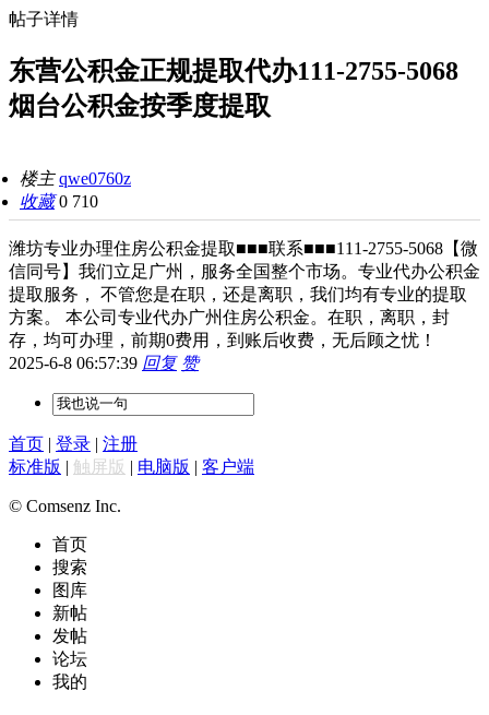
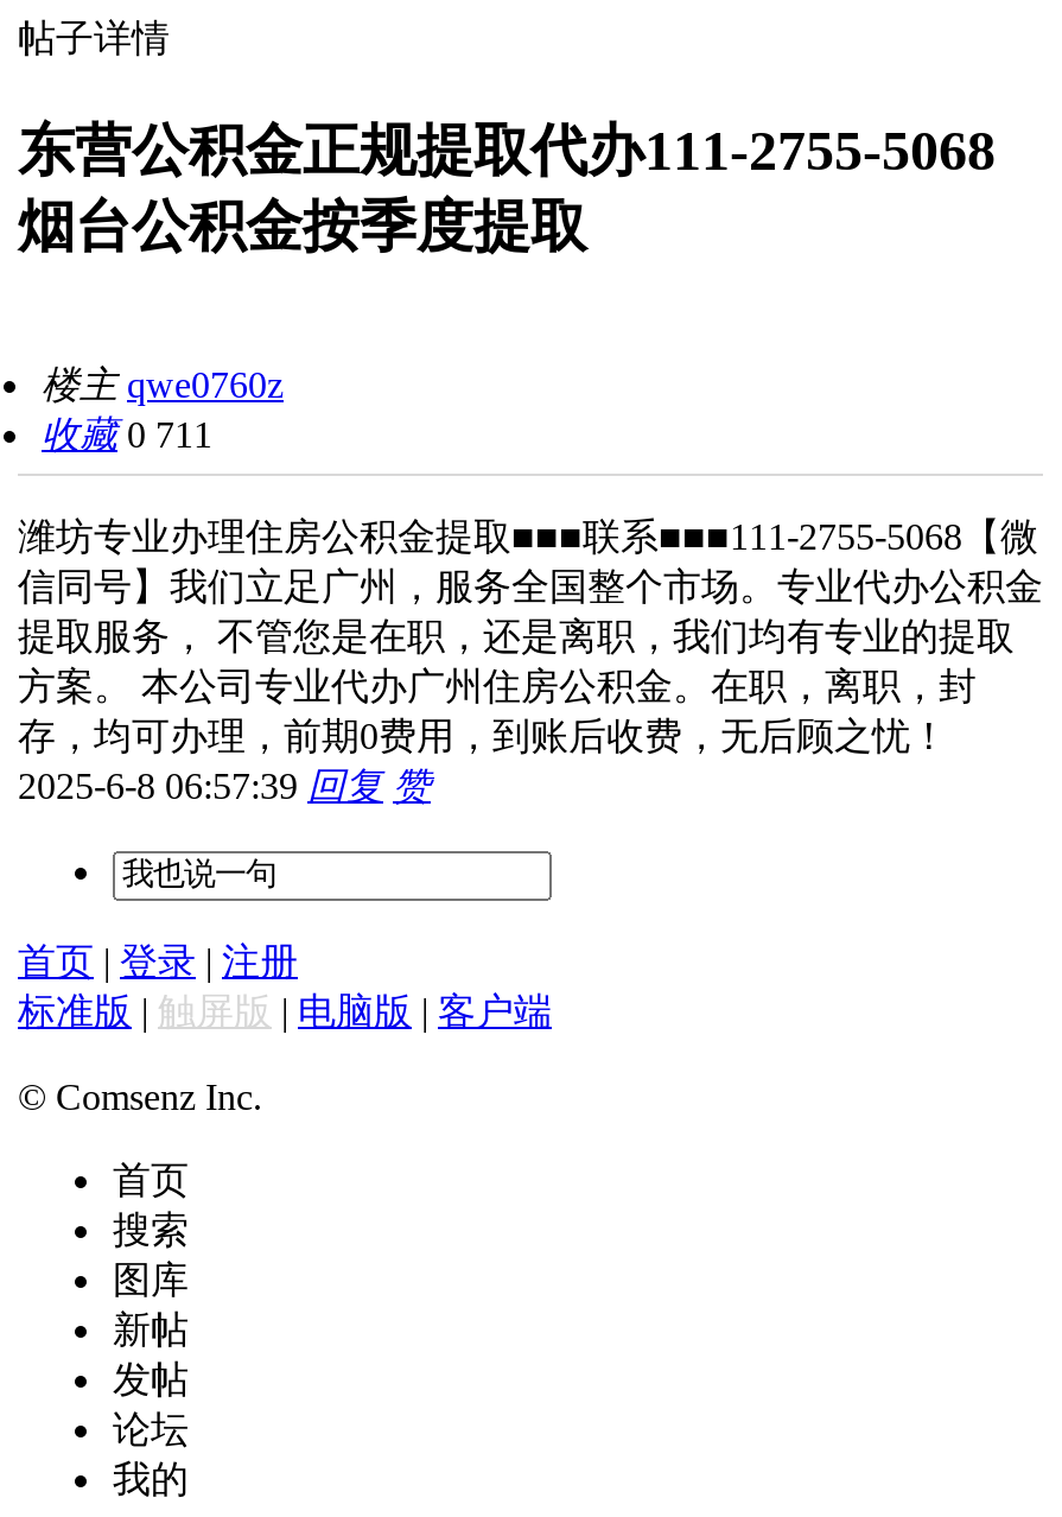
- 收藏 0 710
+ 收藏 0 711
